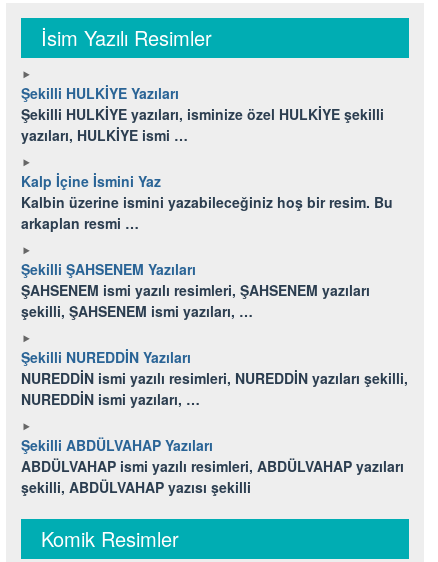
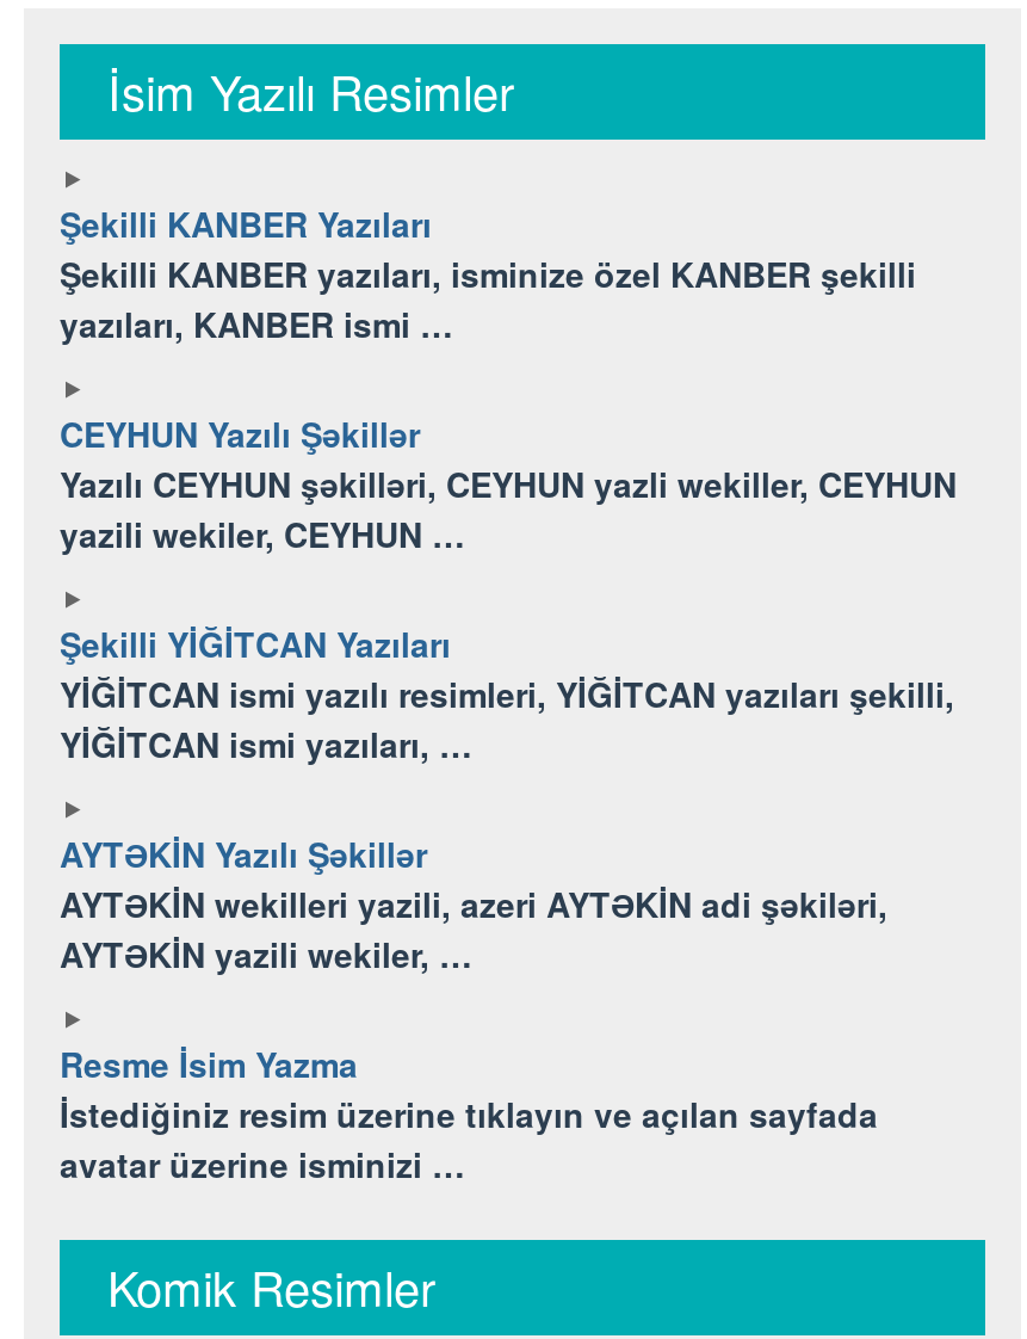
- Şekilli HULKİYE Yazıları
- Şekilli HULKİYE yazıları, isminize özel HULKİYE şekilli
- yazıları, HULKİYE ismi …
+ Şekilli KANBER Yazıları
+ Şekilli KANBER yazıları, isminize özel KANBER şekilli
+ yazıları, KANBER ismi …

- Kalp İçine İsmini Yaz
- Kalbin üzerine ismini yazabileceğiniz hoş bir resim. Bu
- arkaplan resmi …
+ CEYHUN Yazılı Şəkillər
+ Yazılı CEYHUN şəkilləri, CEYHUN yazli wekiller, CEYHUN
+ yazili wekiler, CEYHUN …

- Şekilli ŞAHSENEM Yazıları
- ŞAHSENEM ismi yazılı resimleri, ŞAHSENEM yazıları
- şekilli, ŞAHSENEM ismi yazıları, …
+ Şekilli YİĞİTCAN Yazıları
+ YİĞİTCAN ismi yazılı resimleri, YİĞİTCAN yazıları şekilli,
+ YİĞİTCAN ismi yazıları, …

- Şekilli NUREDDİN Yazıları
- NUREDDİN ismi yazılı resimleri, NUREDDİN yazıları şekilli,
- NUREDDİN ismi yazıları, …
+ AYTƏKİN Yazılı Şəkillər
+ AYTƏKİN wekilleri yazili, azeri AYTƏKİN adi şəkiləri,
+ AYTƏKİN yazili wekiler, …

- Şekilli ABDÜLVAHAP Yazıları
- ABDÜLVAHAP ismi yazılı resimleri, ABDÜLVAHAP yazıları
- şekilli, ABDÜLVAHAP yazısı şekilli
+ Resme İsim Yazma
+ İstediğiniz resim üzerine tıklayın ve açılan sayfada
+ avatar üzerine isminizi …
